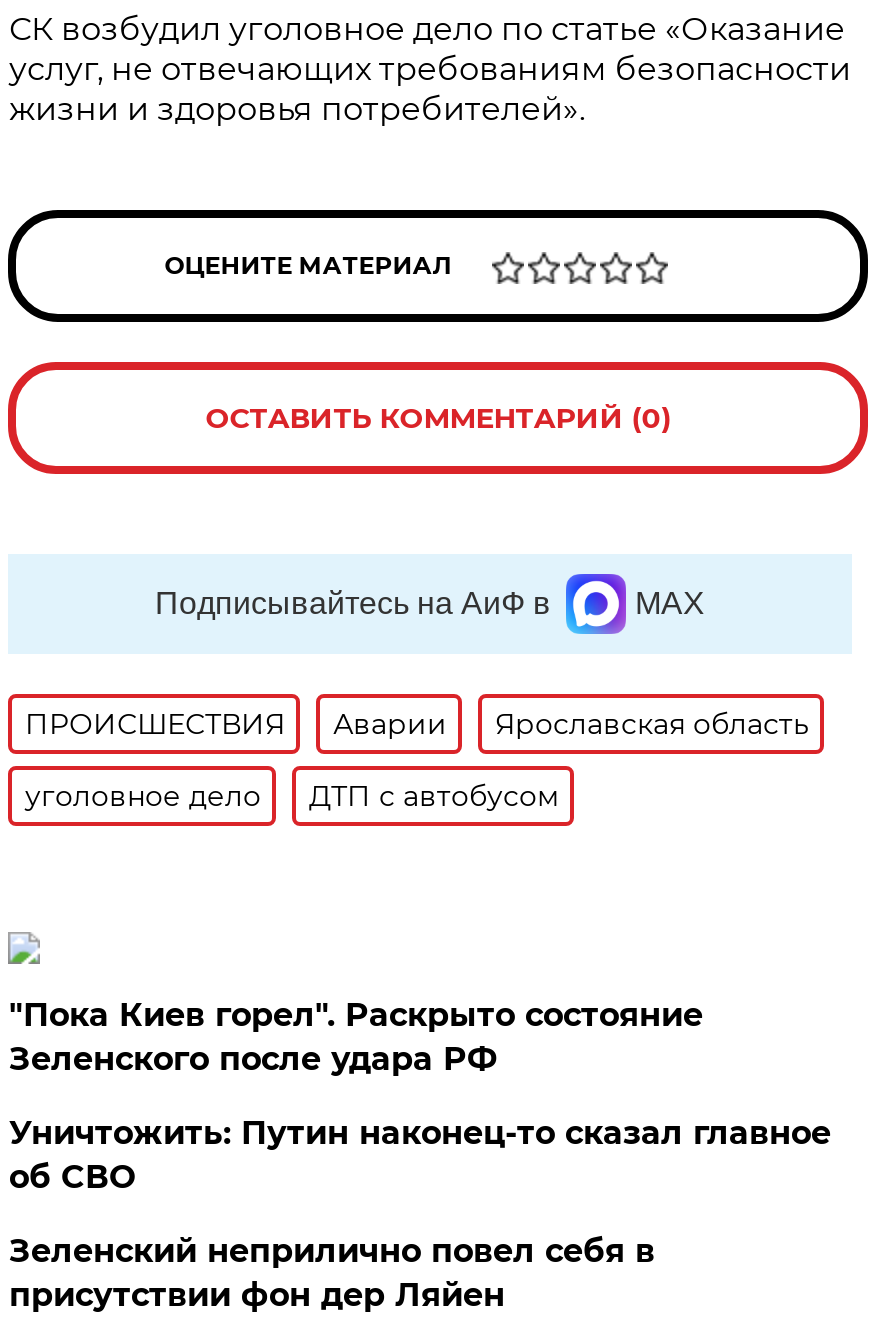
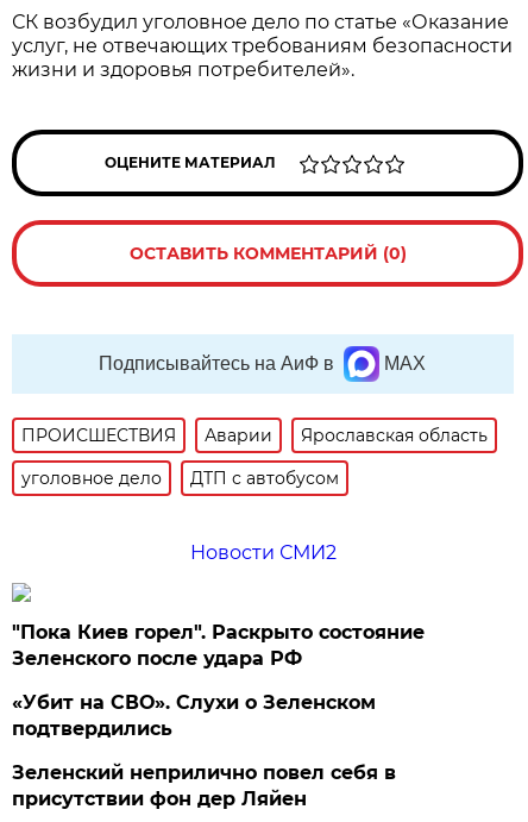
+ Новости СМИ2

- Уничтожить: Путин наконец-то сказал главное
- об СВО
+ «Убит на СВО». Слухи о Зеленском
+ подтвердились
